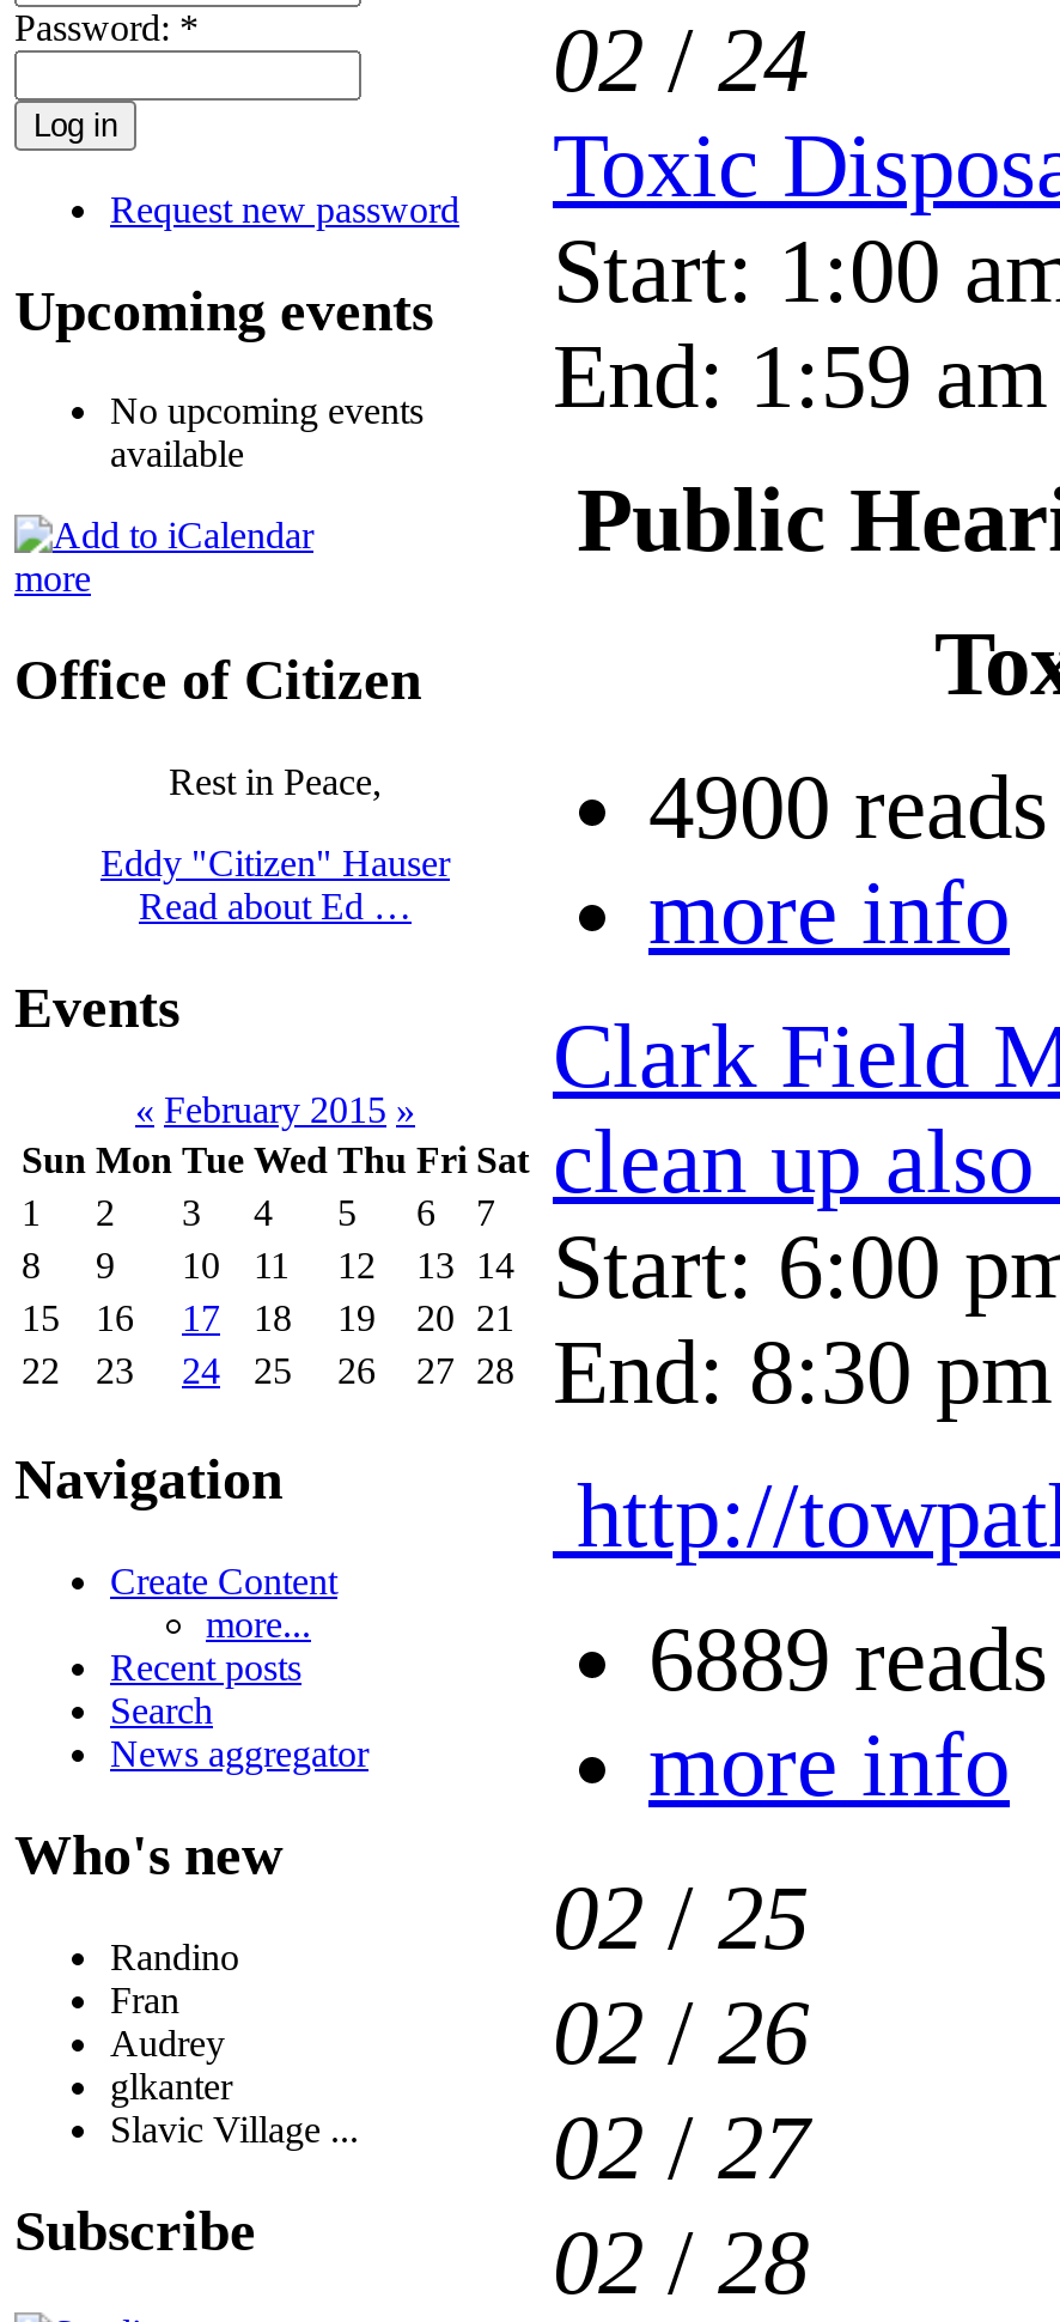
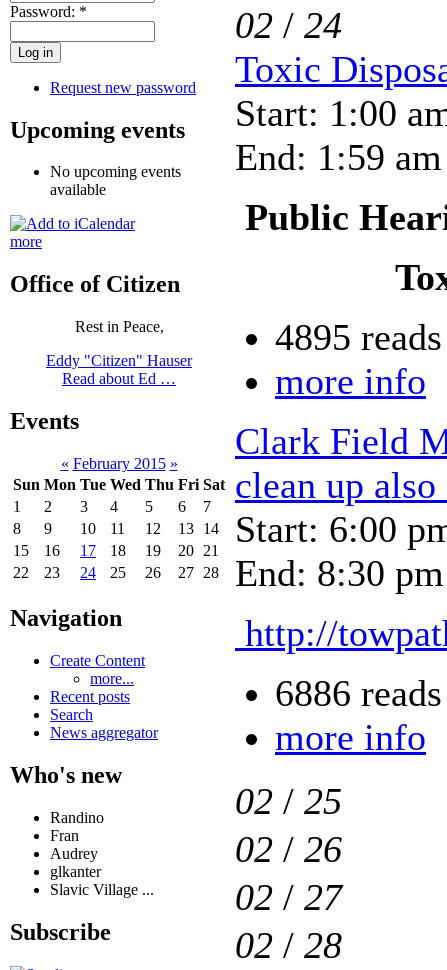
- 4900 reads
+ 4895 reads

- 6889 reads
+ 6886 reads
